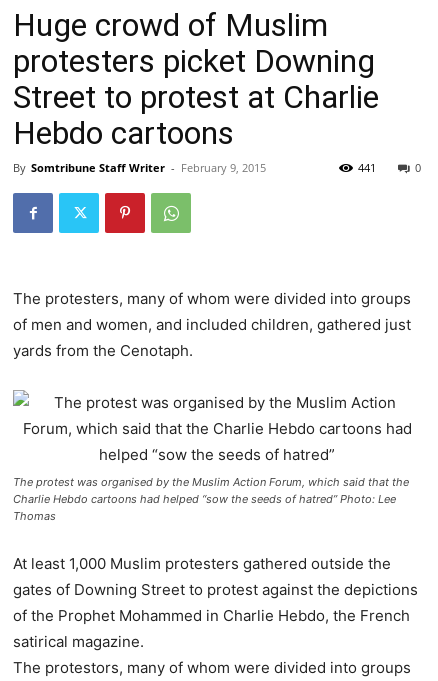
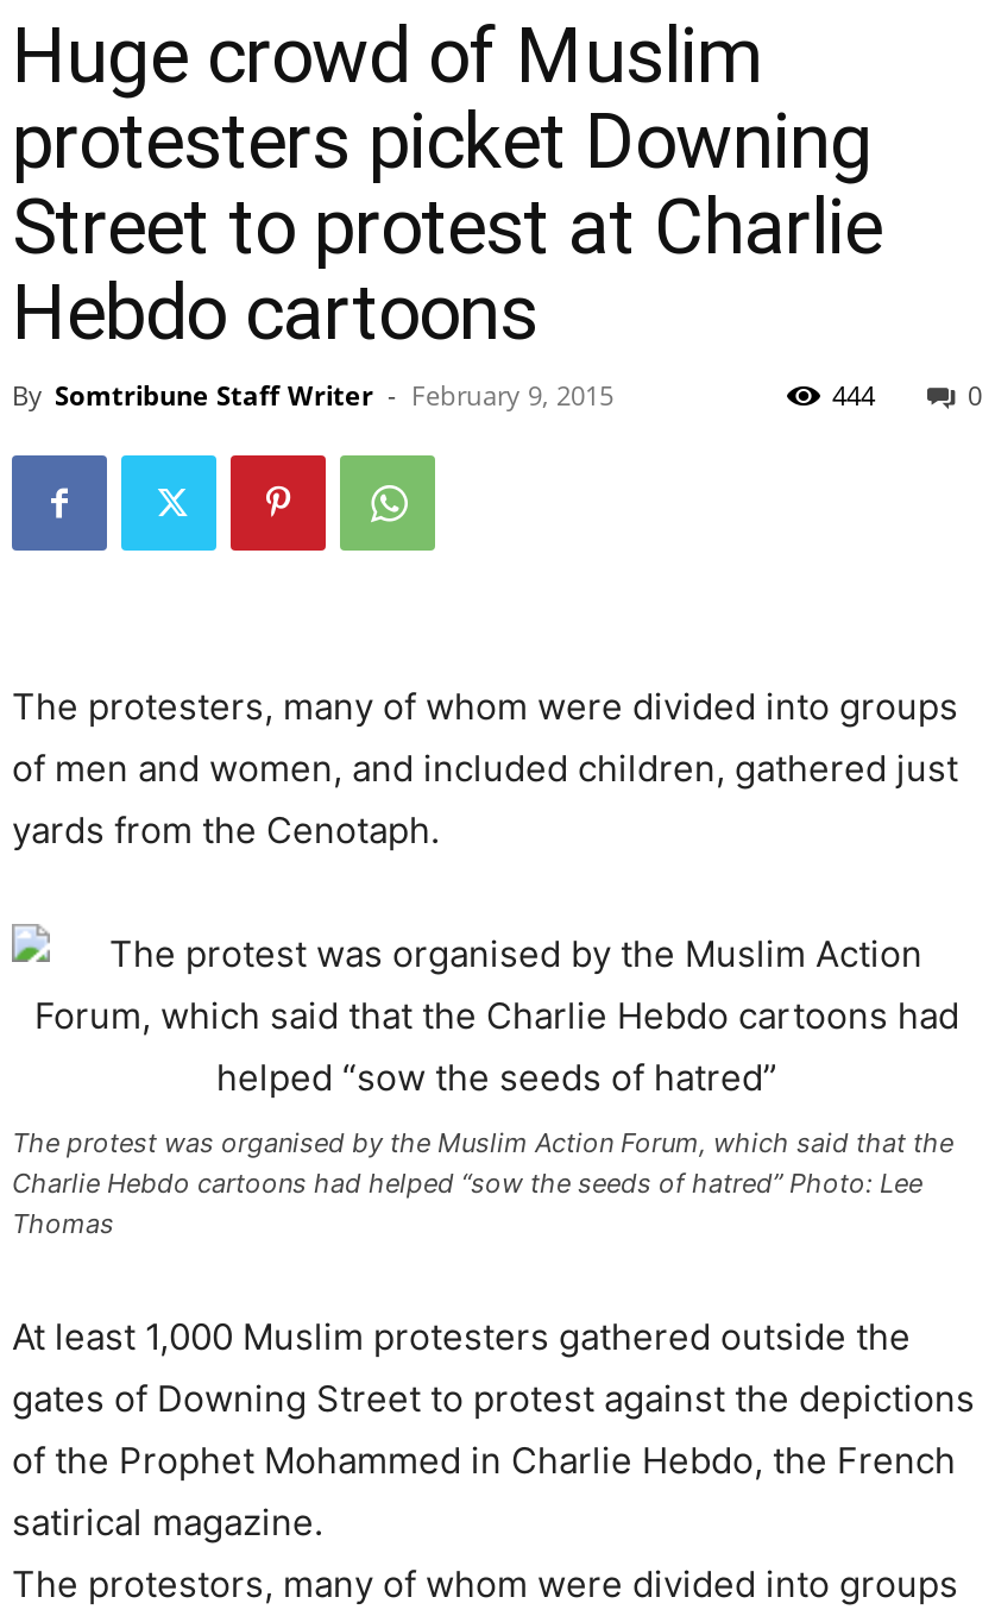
- 441
+ 444
